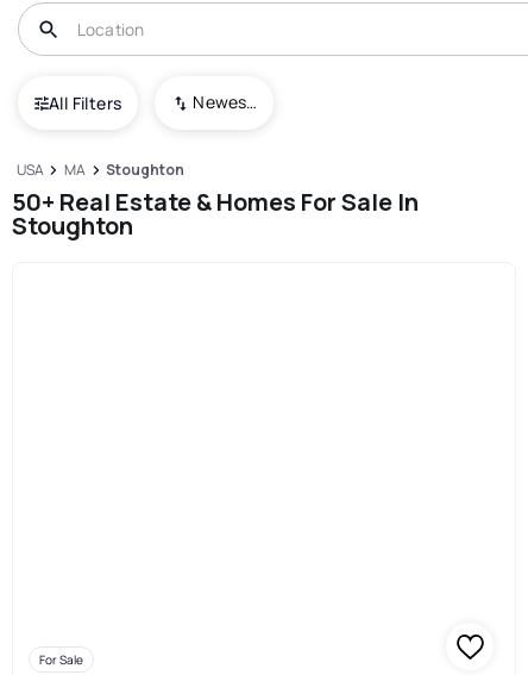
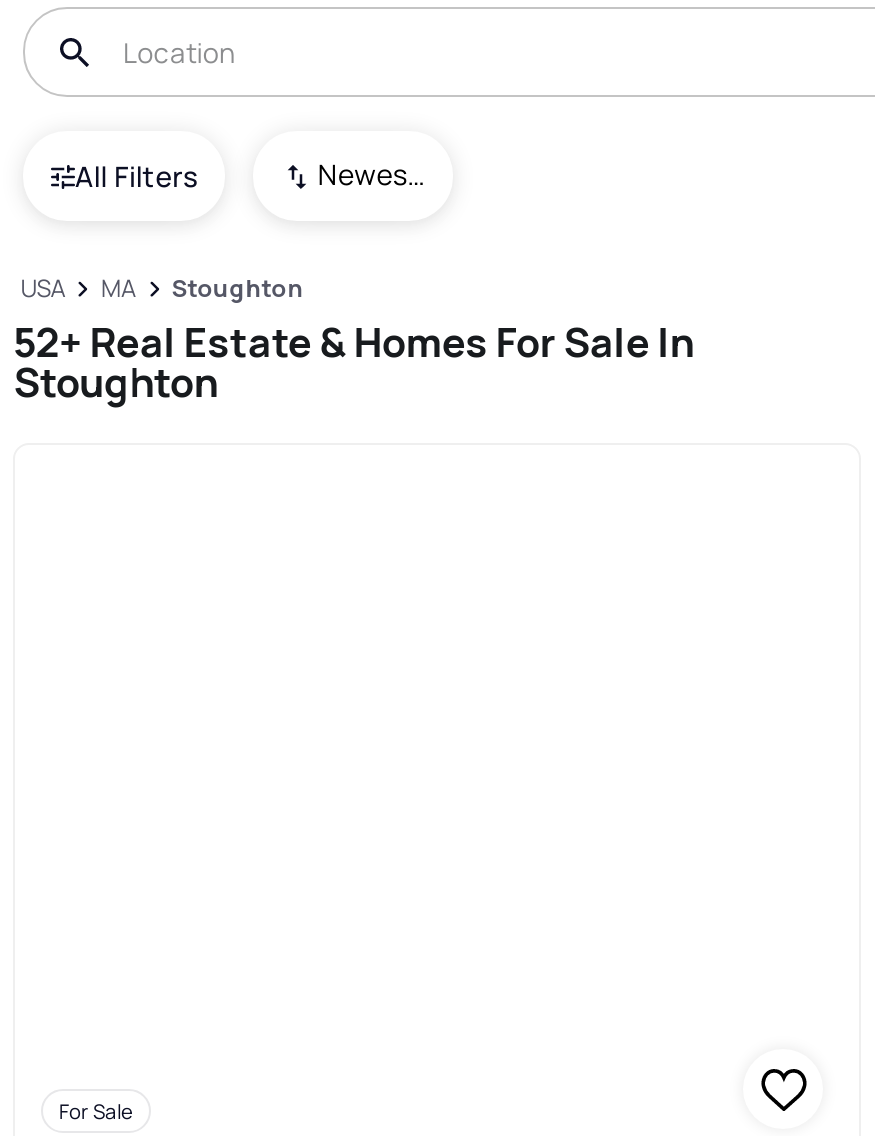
- 50+ Real Estate & Homes For Sale In
+ 52+ Real Estate & Homes For Sale In
